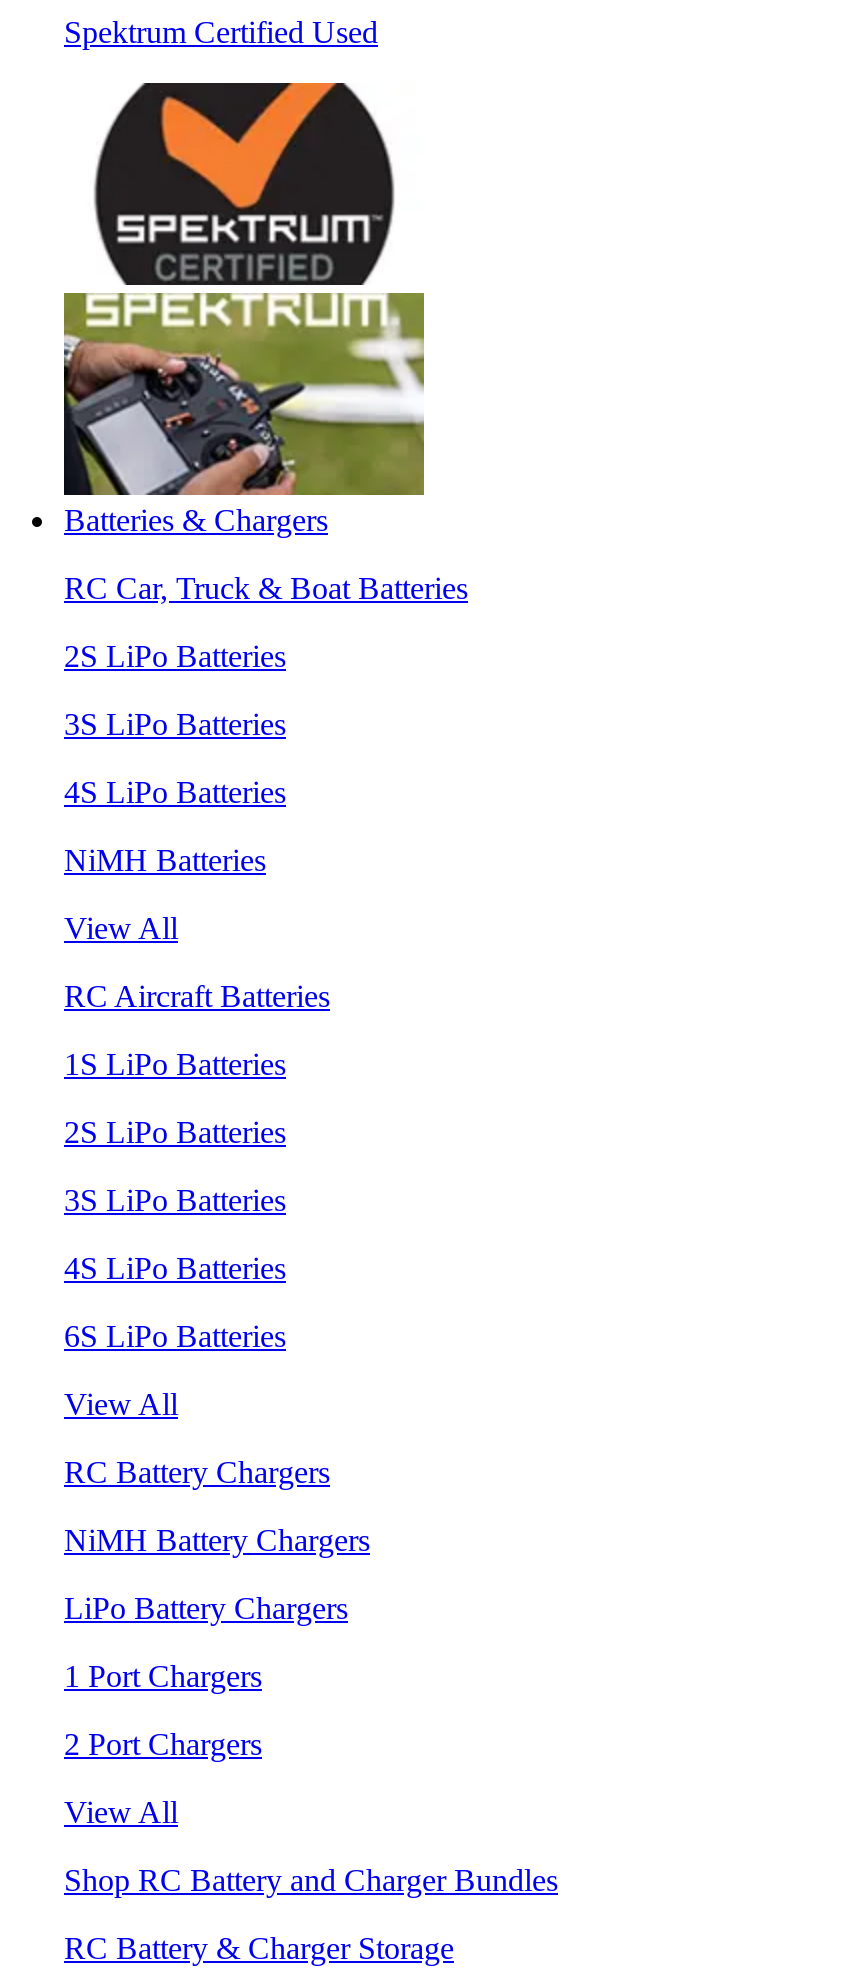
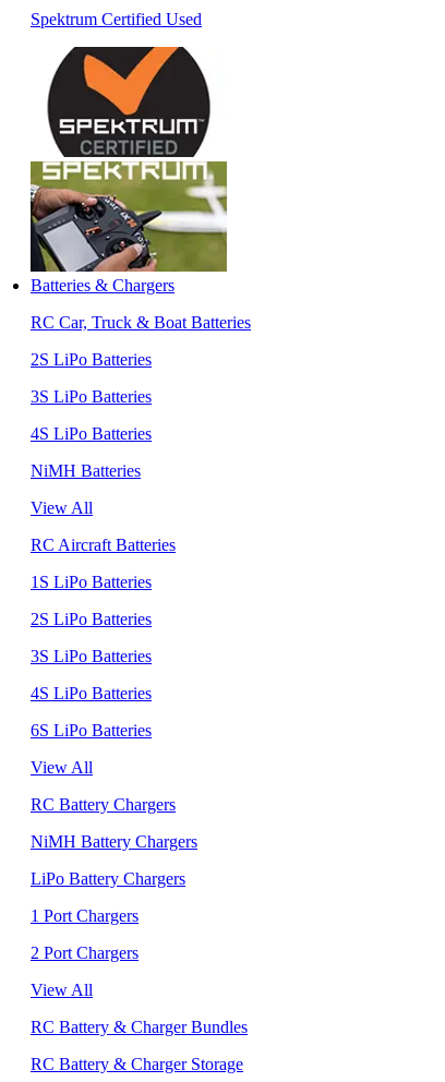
- Shop RC Battery and Charger Bundles
+ RC Battery & Charger Bundles
